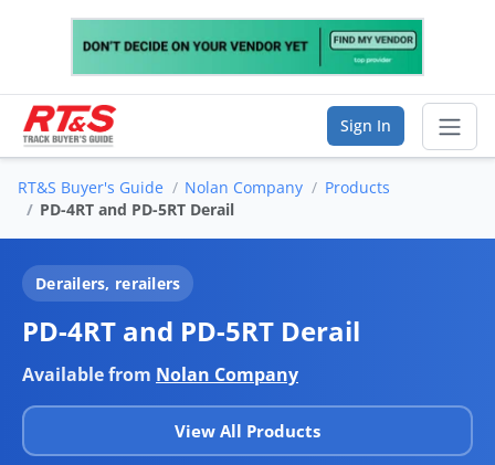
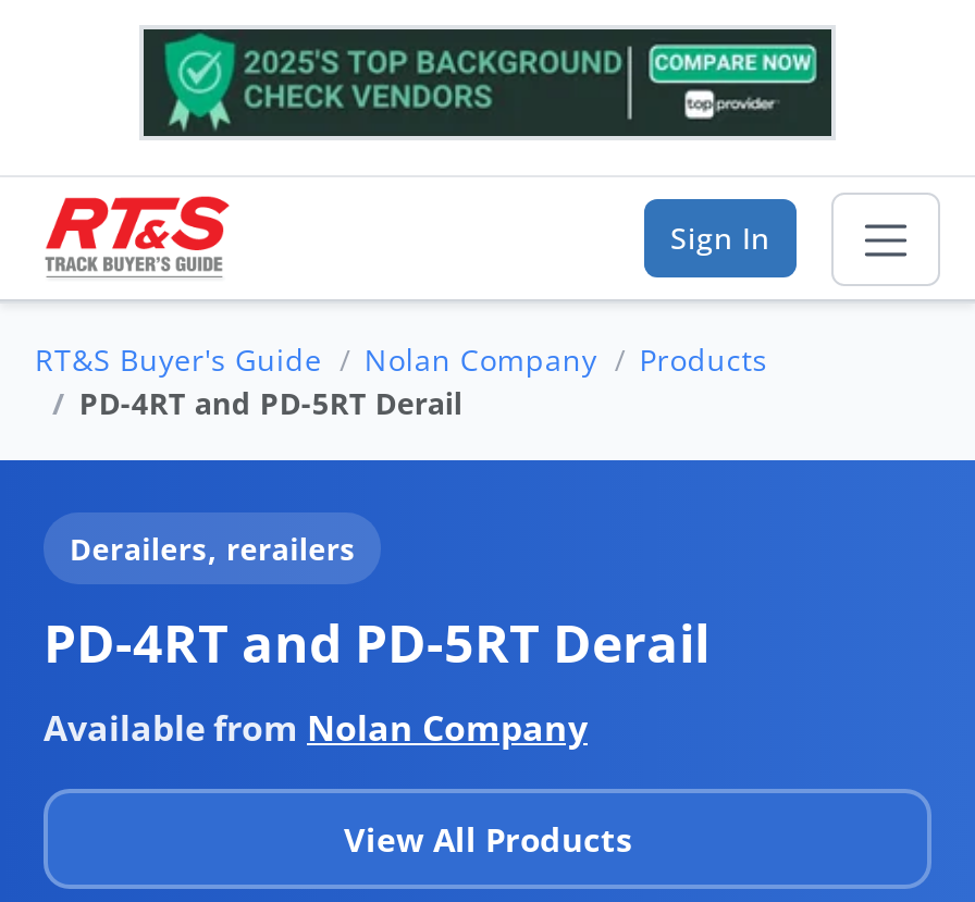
- [image]
+ [image]
